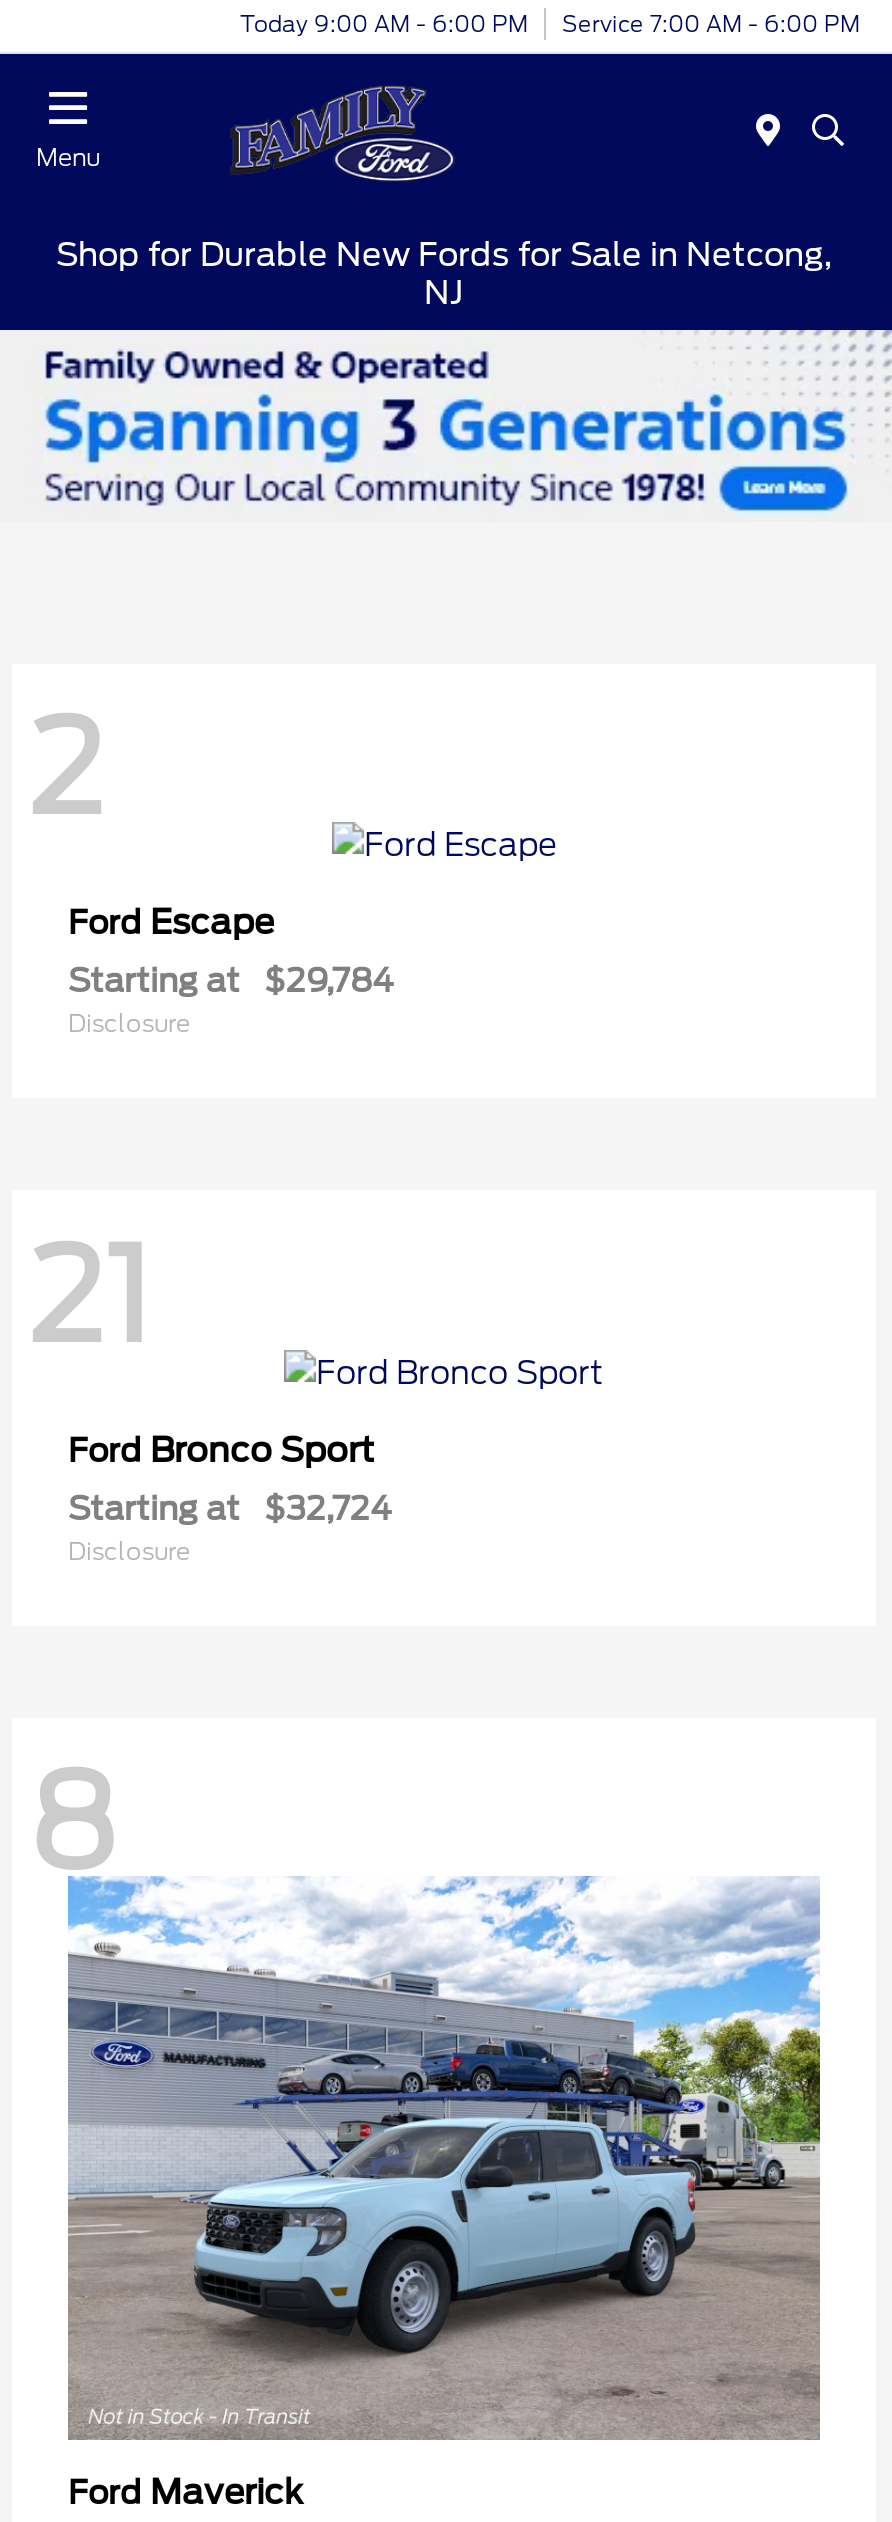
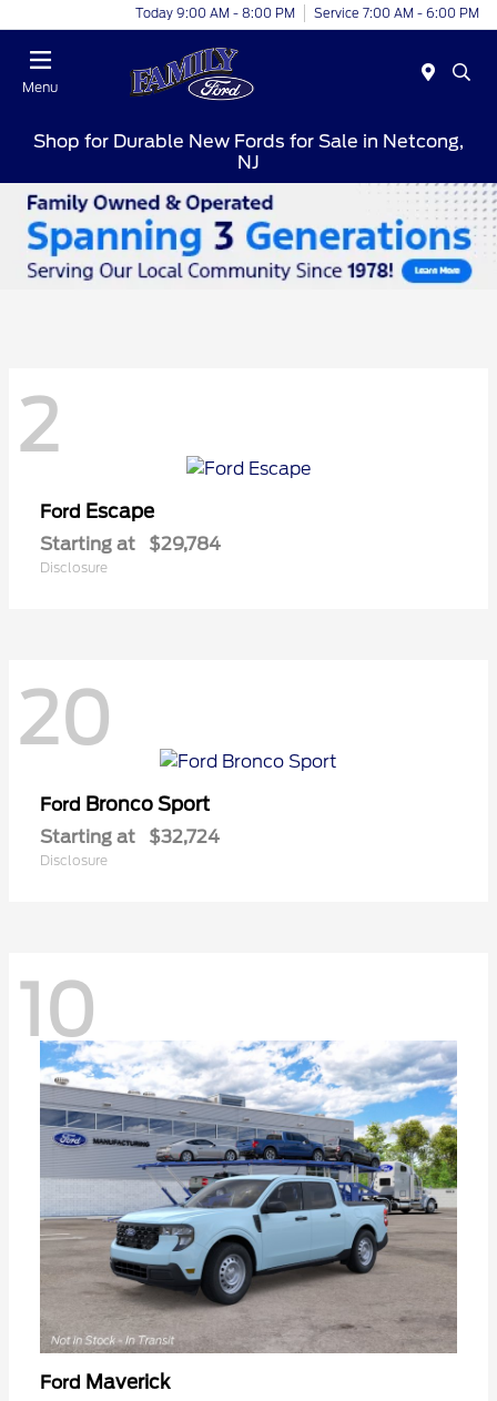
- Today 9:00 AM - 6:00 PM Service 7:00 AM - 6:00 PM
+ Today 9:00 AM - 8:00 PM Service 7:00 AM - 6:00 PM

- 21
+ 20

- 8
+ 10
